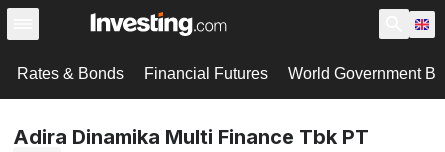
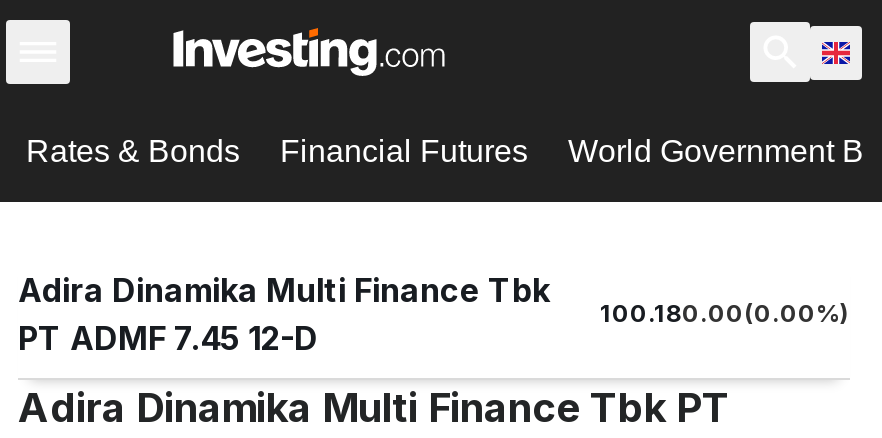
+ Adira Dinamika Multi Finance Tbk
+ PT ADMF 7.45 12-D

+ 100.180.00(0.00%)
